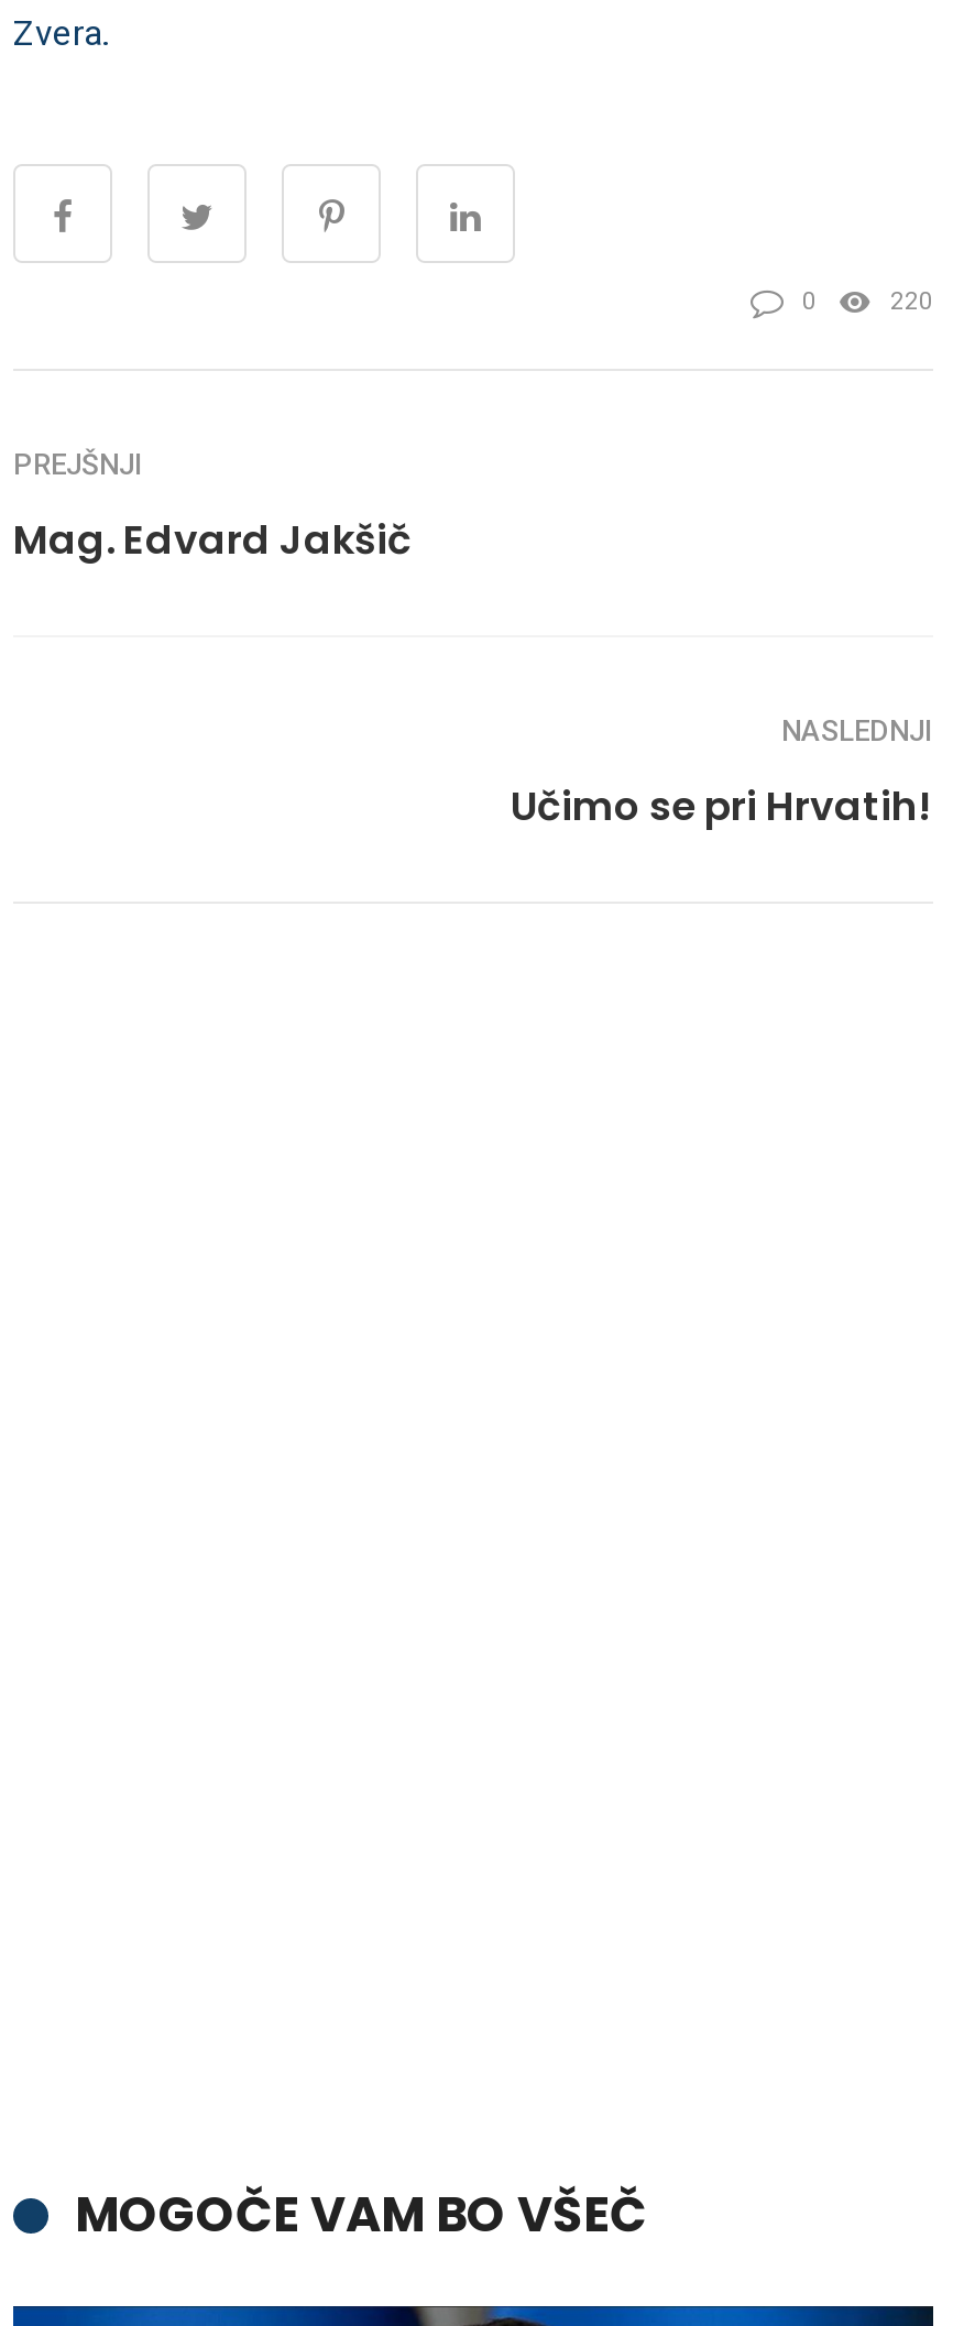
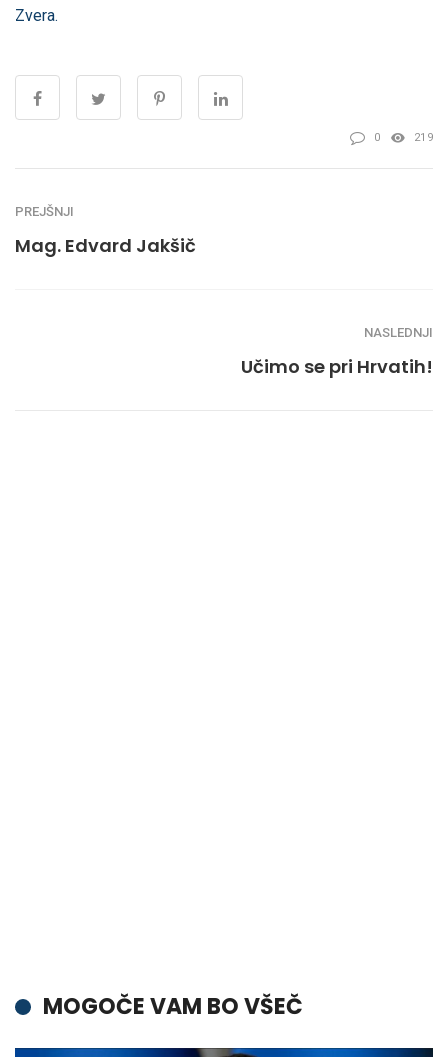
- 220
+ 219
